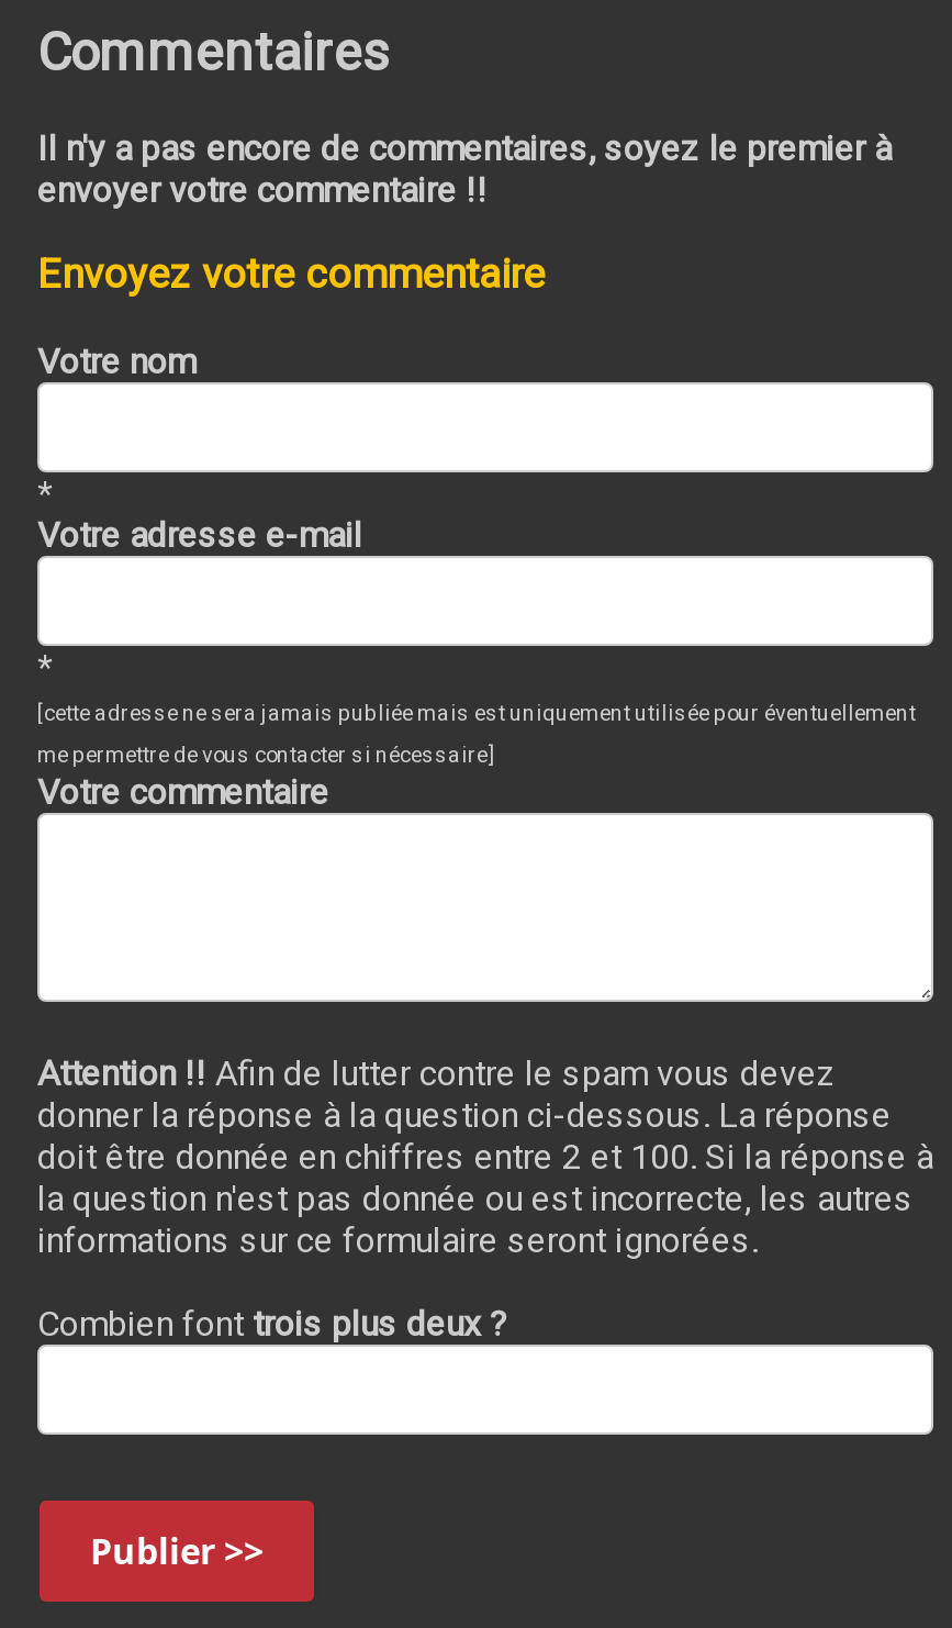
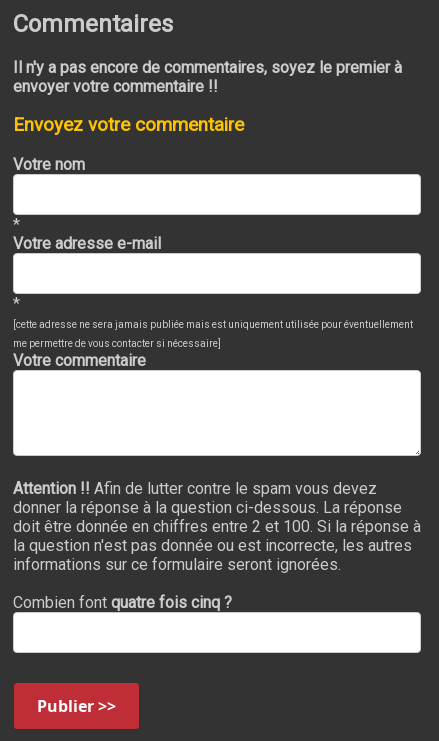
- Combien font trois plus deux ?
+ Combien font quatre fois cinq ?
